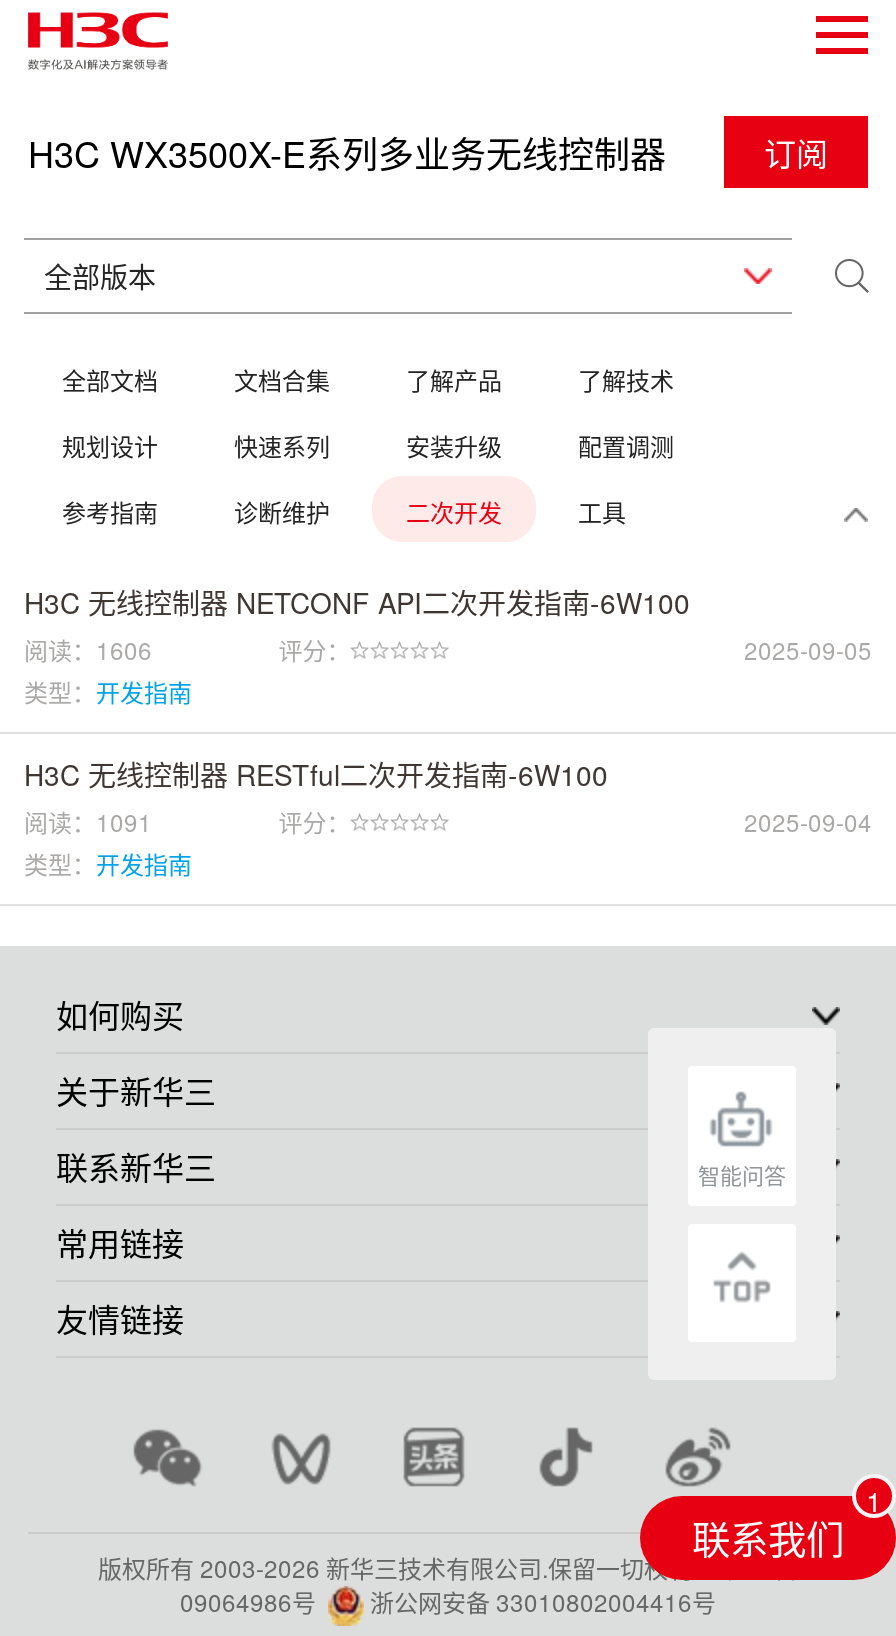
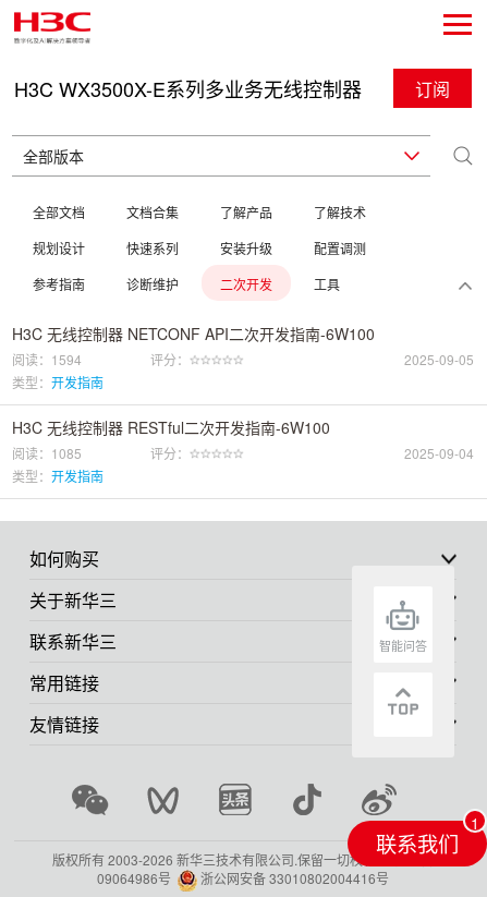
- 阅读：1606
+ 阅读：1594

- 阅读：1091
+ 阅读：1085
